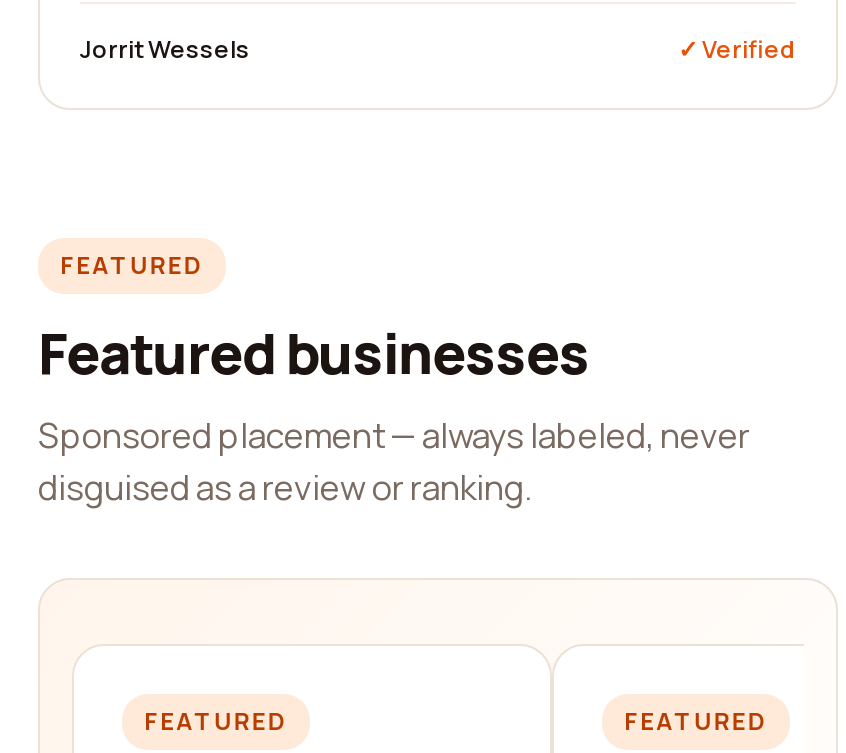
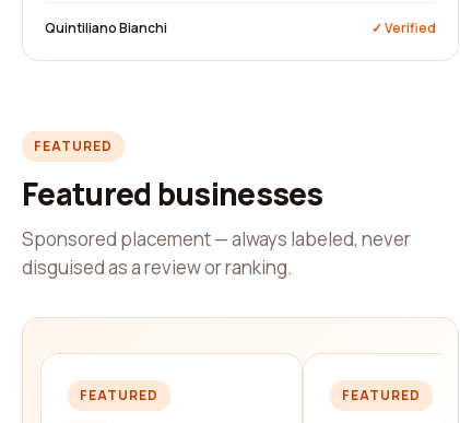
- Jorrit Wessels
+ Quintiliano Bianchi
